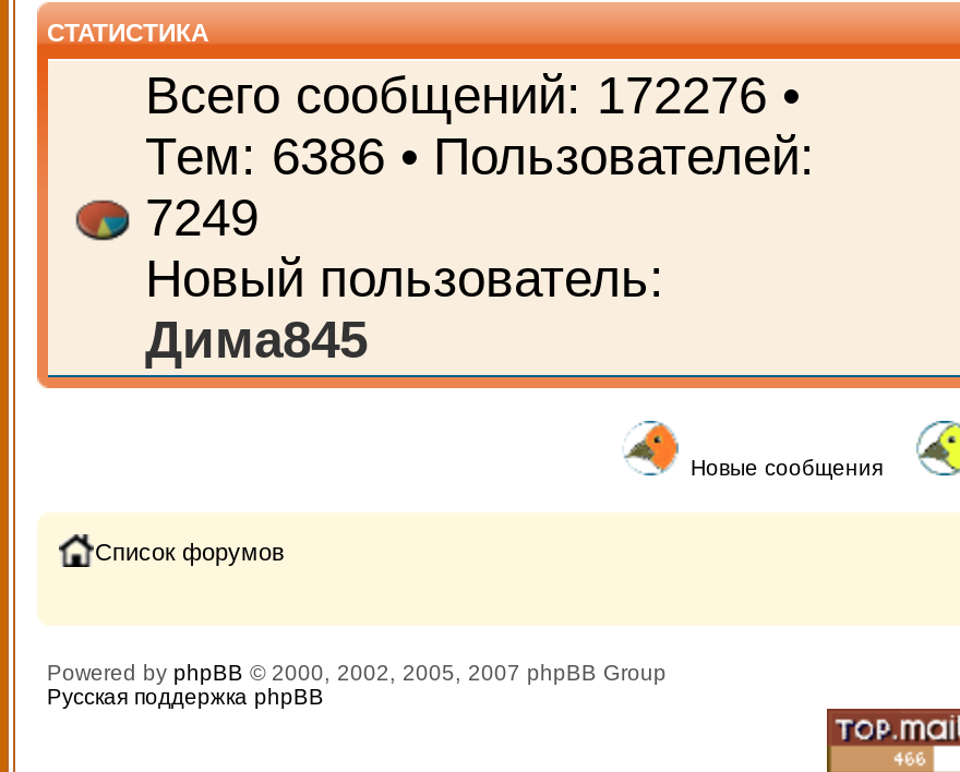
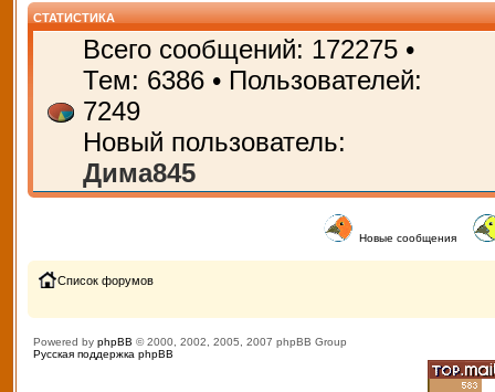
- Всего сообщений: 172276 •
+ Всего сообщений: 172275 •
